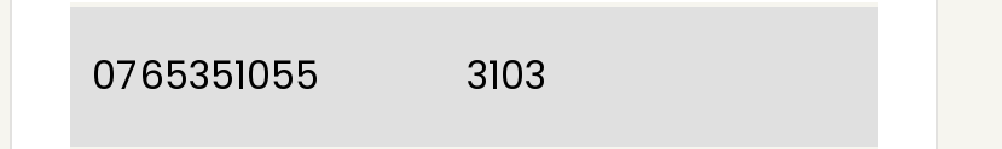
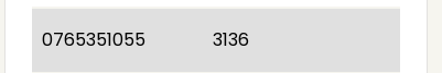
- 3103
+ 3136
